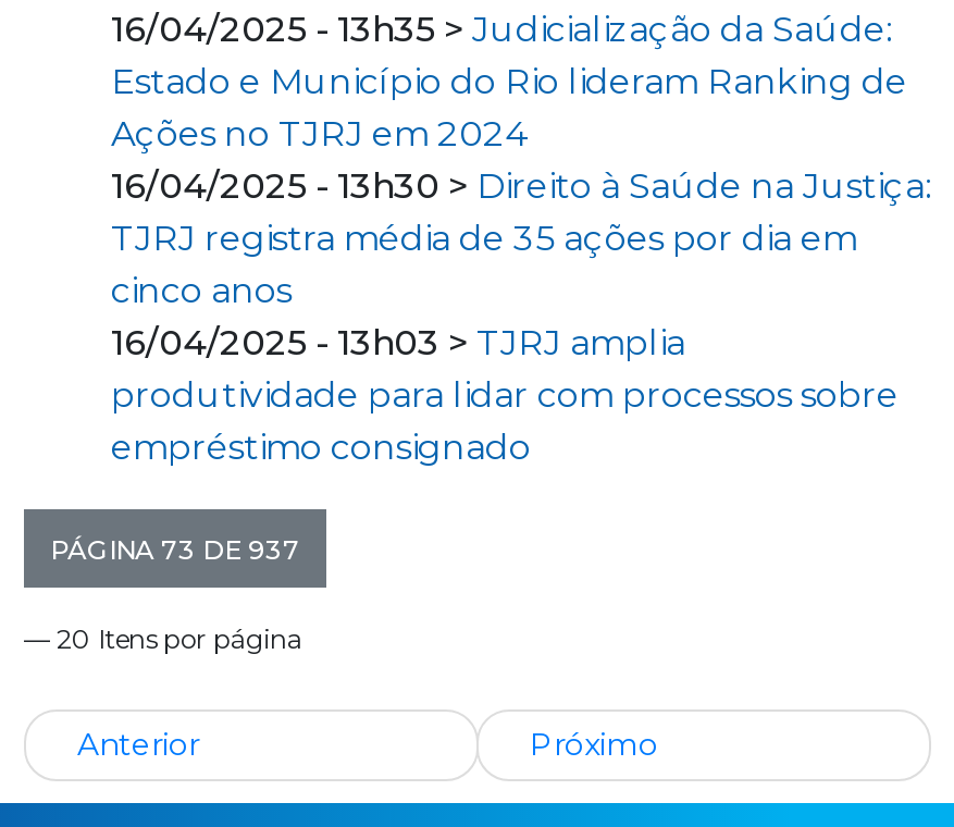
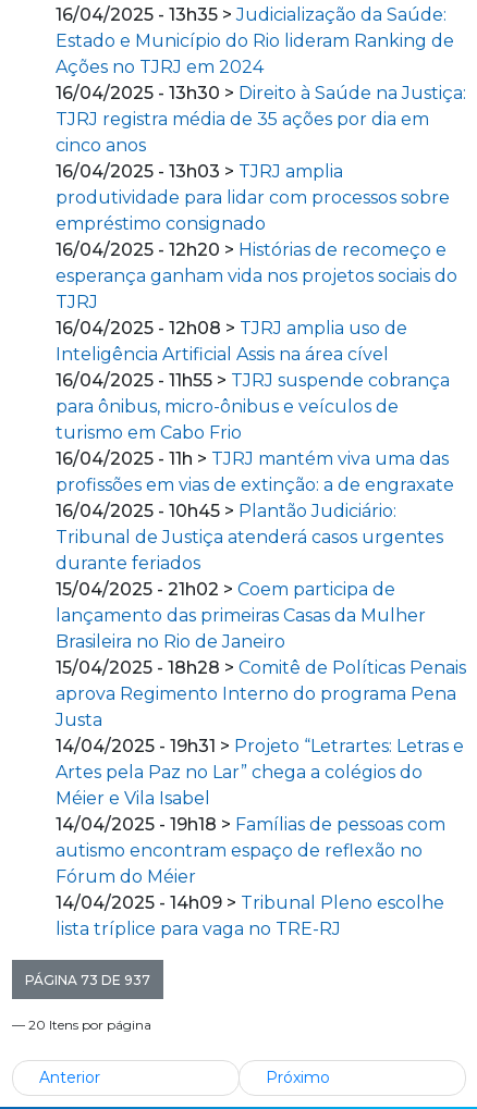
+ 16/04/2025 - 12h20 > Histórias de recomeço e
+ esperança ganham vida nos projetos sociais do
+ TJRJ
+ 16/04/2025 - 12h08 > TJRJ amplia uso de
+ Inteligência Artificial Assis na área cível
+ 16/04/2025 - 11h55 > TJRJ suspende cobrança
+ para ônibus, micro-ônibus e veículos de
+ turismo em Cabo Frio
+ 16/04/2025 - 11h > TJRJ mantém viva uma das
+ profissões em vias de extinção: a de engraxate
+ 16/04/2025 - 10h45 > Plantão Judiciário:
+ Tribunal de Justiça atenderá casos urgentes
+ durante feriados
+ 15/04/2025 - 21h02 > Coem participa de
+ lançamento das primeiras Casas da Mulher
+ Brasileira no Rio de Janeiro
+ 15/04/2025 - 18h28 > Comitê de Políticas Penais
+ aprova Regimento Interno do programa Pena
+ Justa
+ 14/04/2025 - 19h31 > Projeto “Letrartes: Letras e
+ Artes pela Paz no Lar” chega a colégios do
+ Méier e Vila Isabel
+ 14/04/2025 - 19h18 > Famílias de pessoas com
+ autismo encontram espaço de reflexão no
+ Fórum do Méier
+ 14/04/2025 - 14h09 > Tribunal Pleno escolhe
+ lista tríplice para vaga no TRE-RJ
